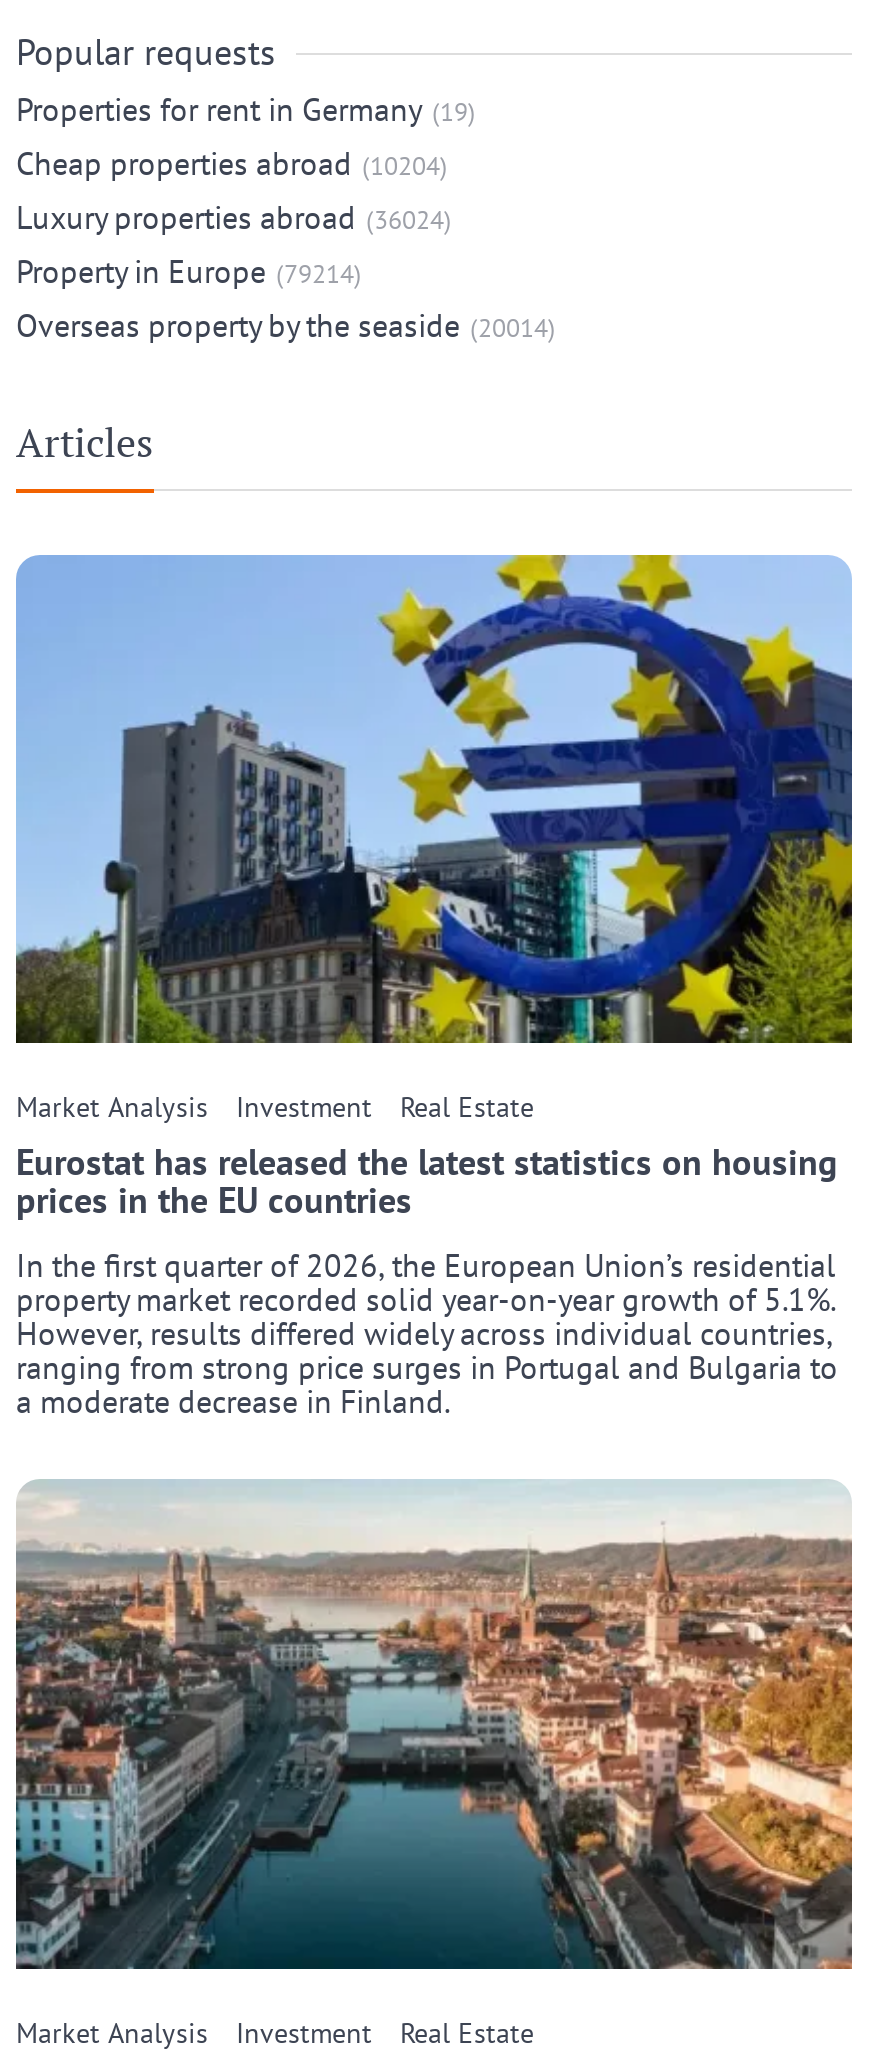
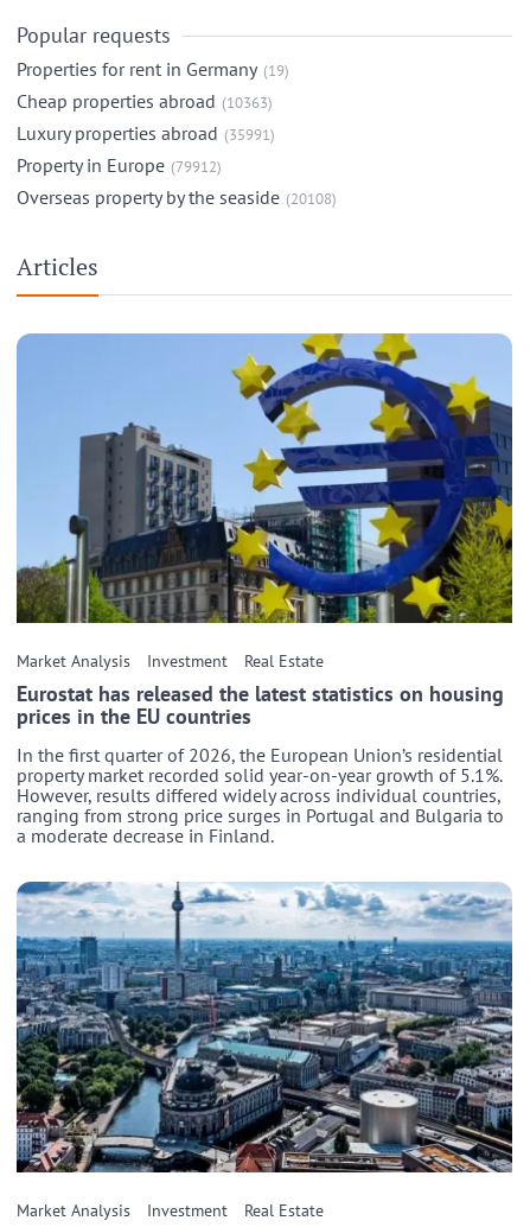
- Cheap properties abroad (10204)
+ Cheap properties abroad (10363)

- Luxury properties abroad (36024)
+ Luxury properties abroad (35991)

- Property in Europe (79214)
+ Property in Europe (79912)

- Overseas property by the seaside (20014)
+ Overseas property by the seaside (20108)

- [image]
+ [image]
